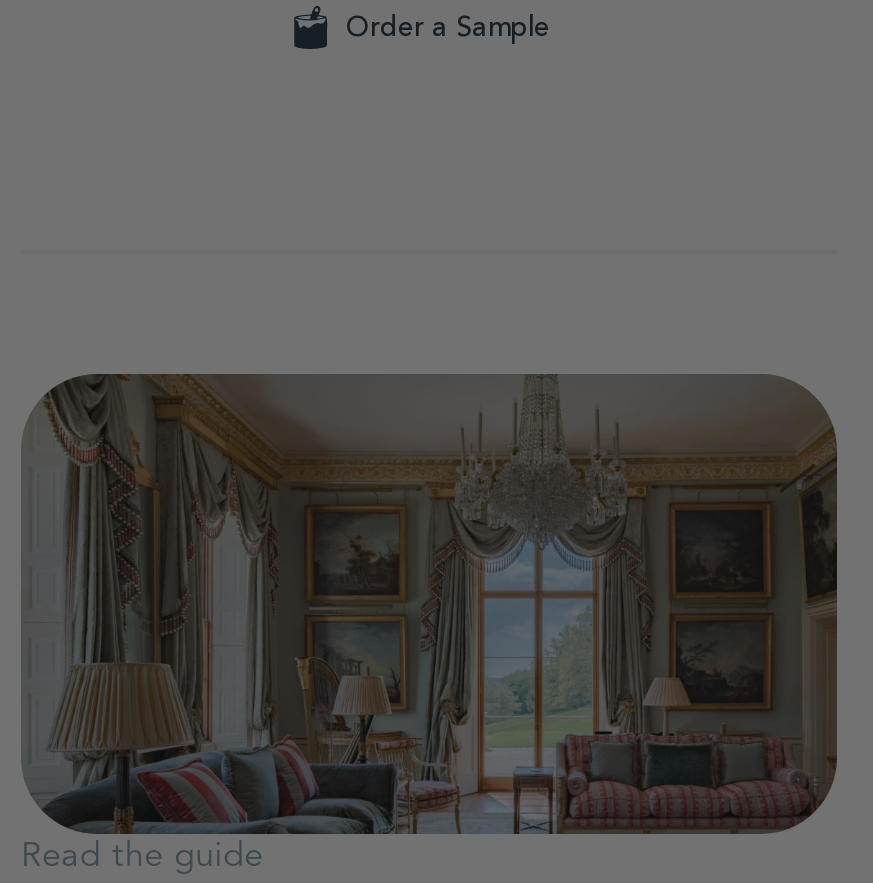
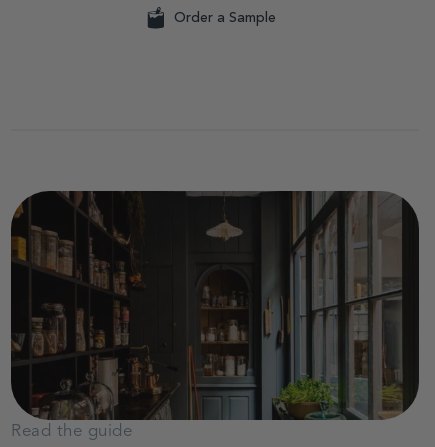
- [image]
+ [image]
